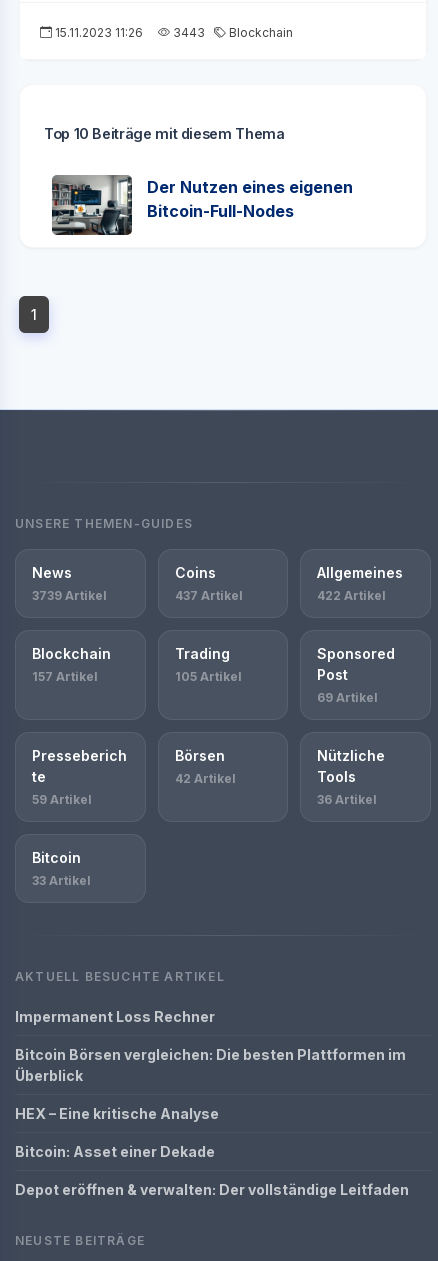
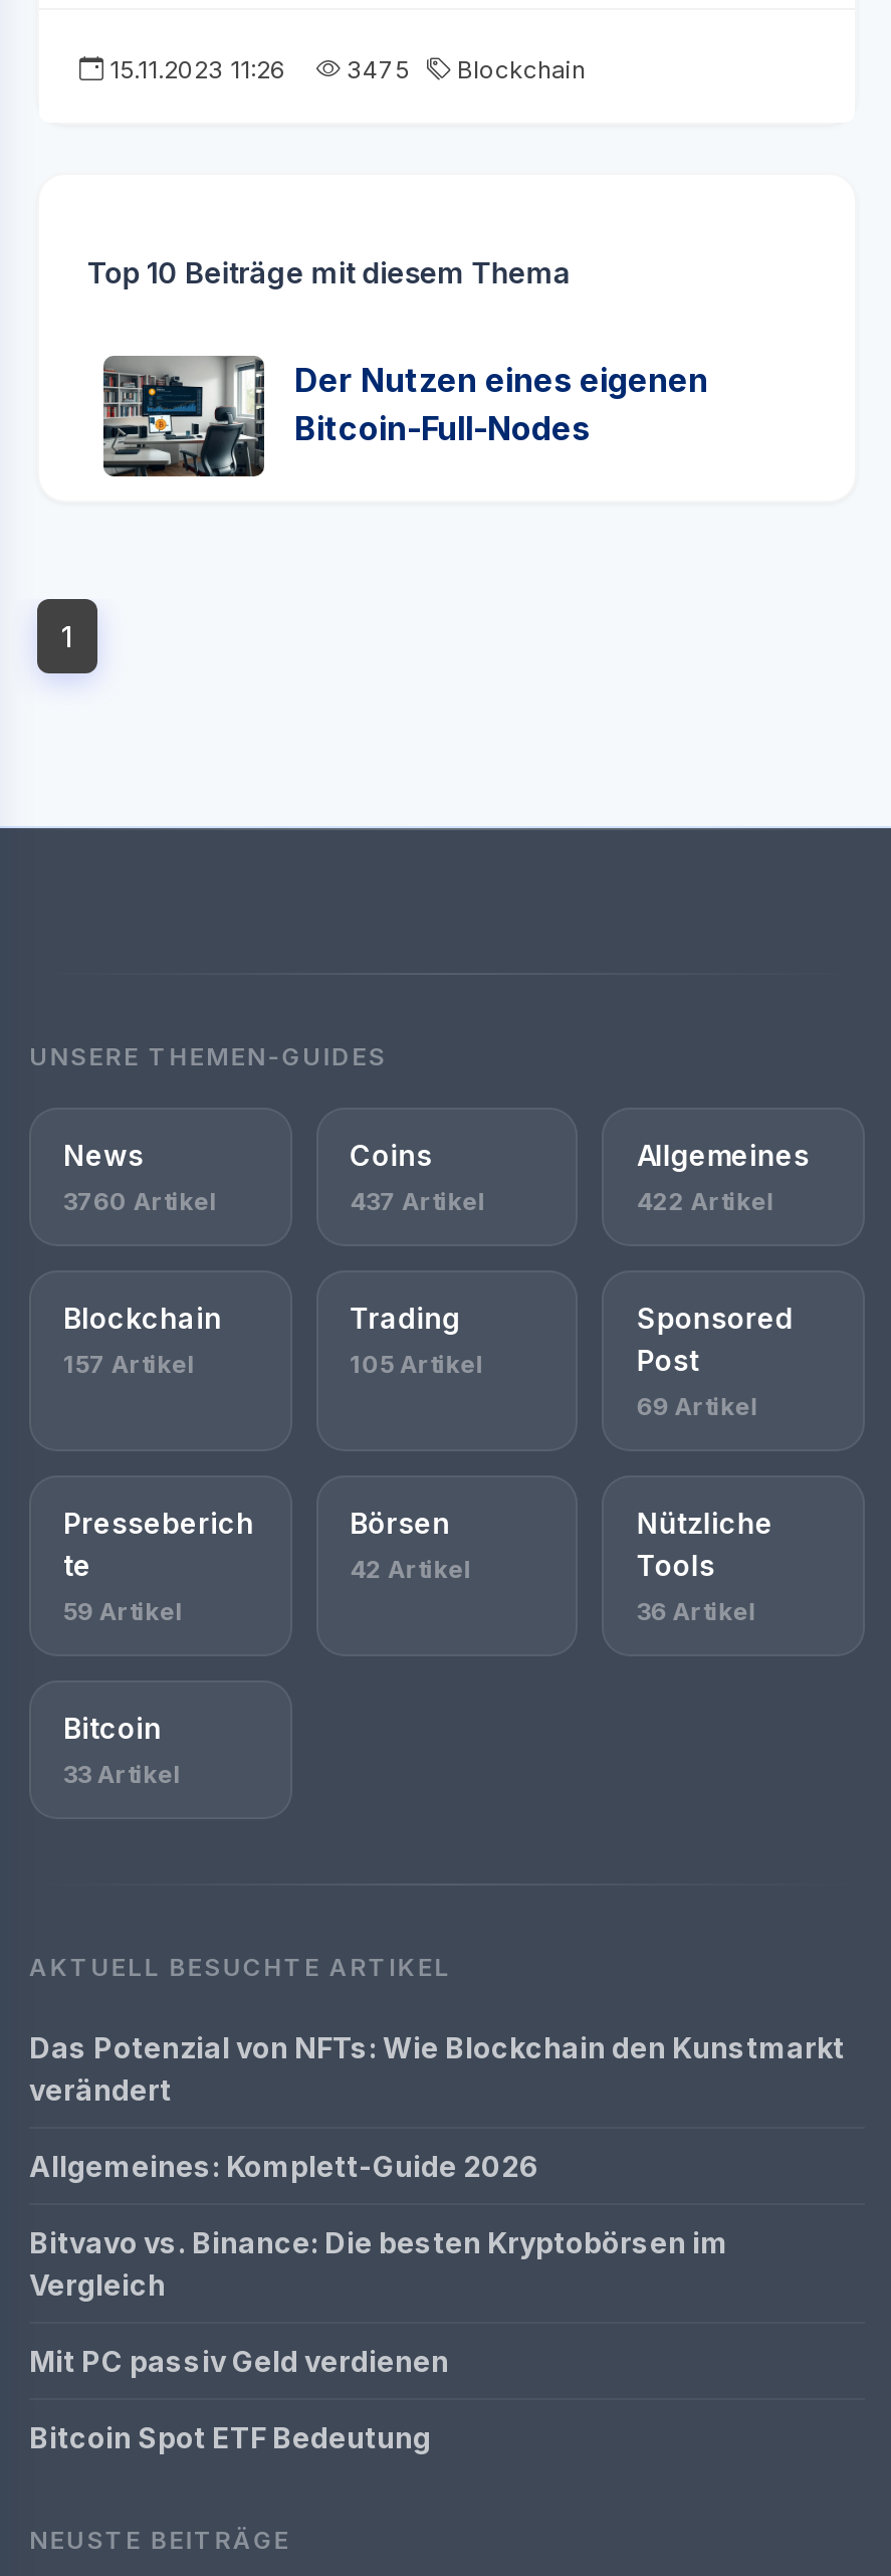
- 15.11.2023 11:26 3443 Blockchain
+ 15.11.2023 11:26 3475 Blockchain

- 3739 Artikel
+ 3760 Artikel

- Impermanent Loss Rechner
+ Das Potenzial von NFTs: Wie Blockchain den Kunstmarkt
+ verändert

- Bitcoin Börsen vergleichen: Die besten Plattformen im
- Überblick
+ Allgemeines: Komplett-Guide 2026

- HEX – Eine kritische Analyse
+ Bitvavo vs. Binance: Die besten Kryptobörsen im
+ Vergleich

- Bitcoin: Asset einer Dekade
+ Mit PC passiv Geld verdienen

- Depot eröffnen & verwalten: Der vollständige Leitfaden
+ Bitcoin Spot ETF Bedeutung
